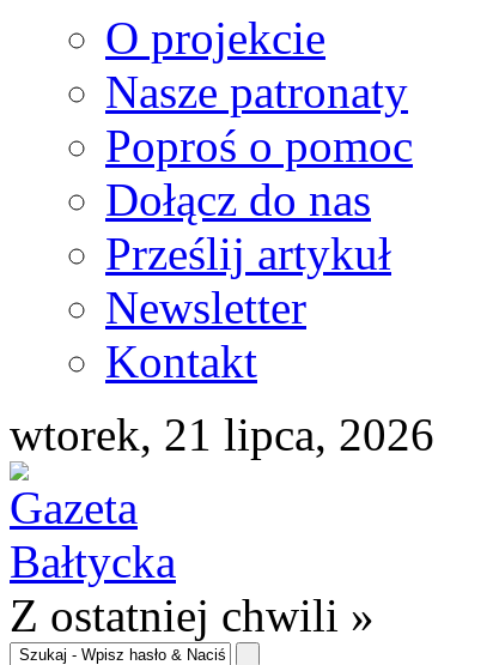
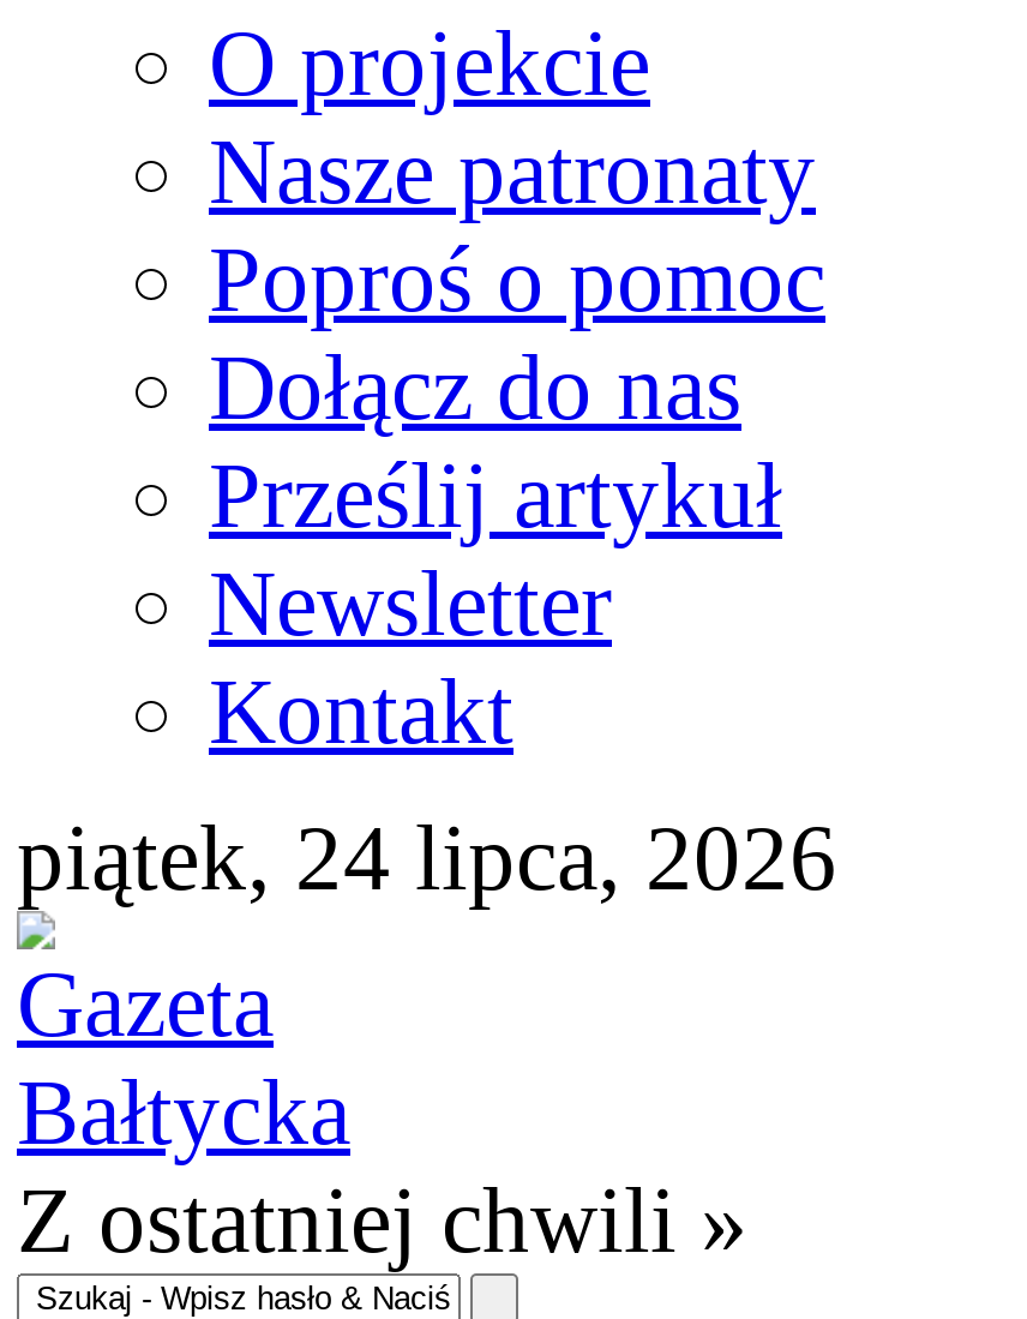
- wtorek, 21 lipca, 2026
+ piątek, 24 lipca, 2026
